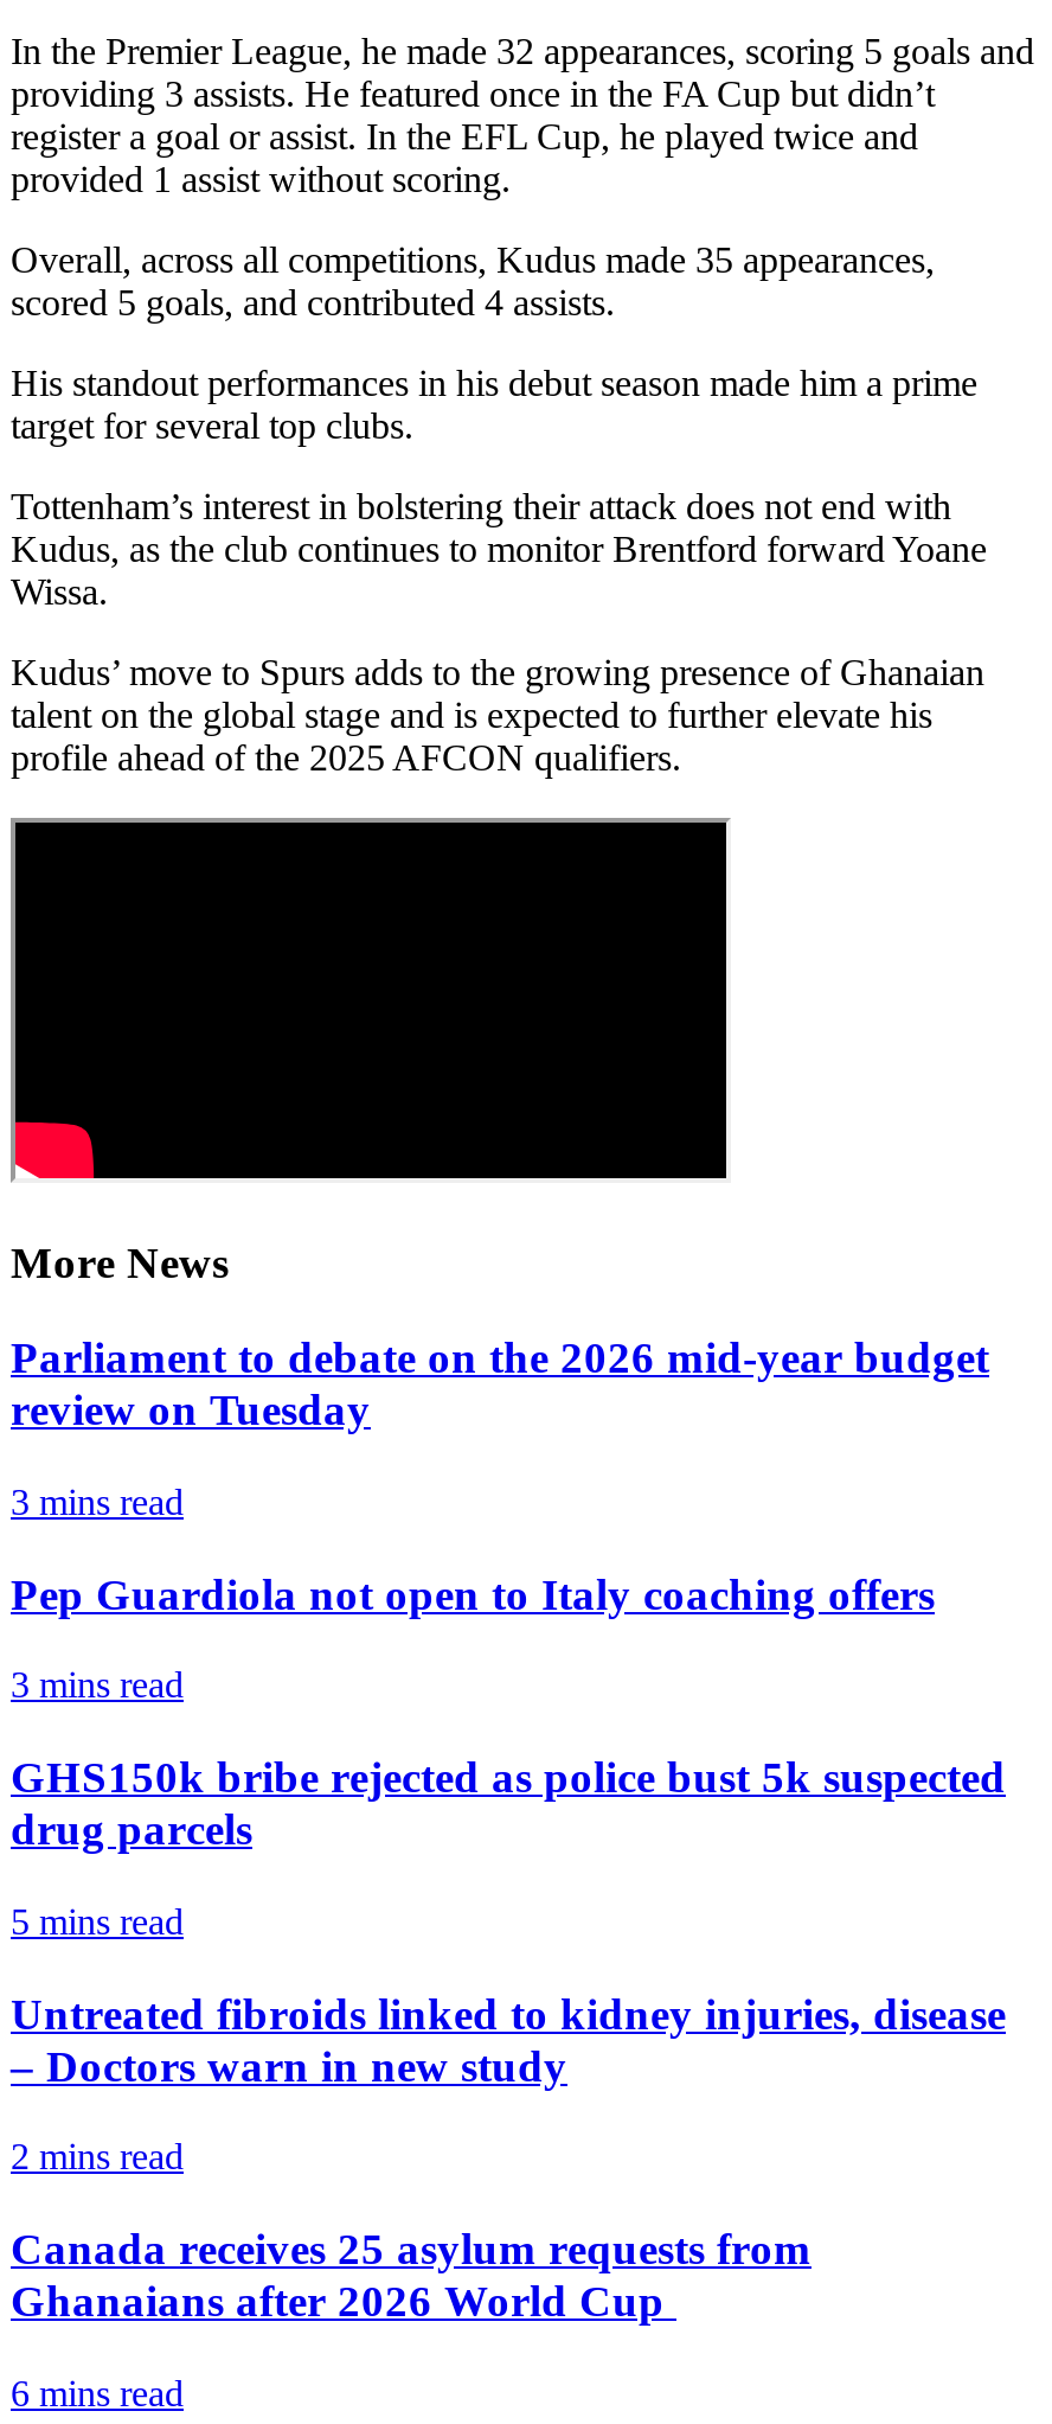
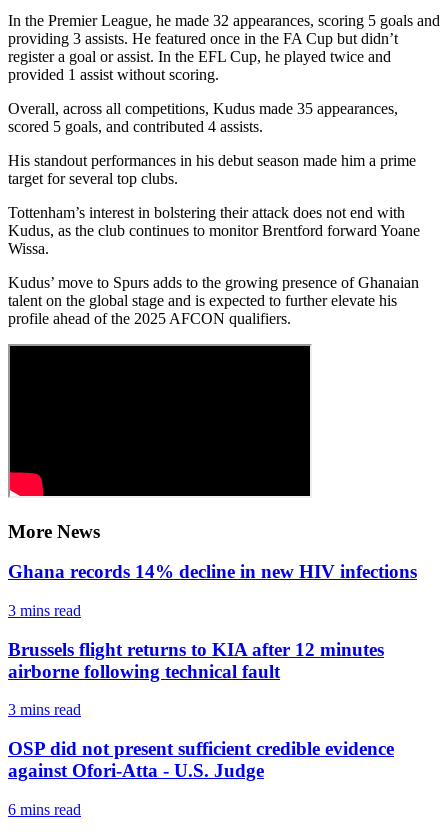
- Parliament to debate on the 2026 mid-year budget
- review on Tuesday
+ Ghana records 14% decline in new HIV infections

- Pep Guardiola not open to Italy coaching offers
+ Brussels flight returns to KIA after 12 minutes
+ airborne following technical fault

- GHS150k bribe rejected as police bust 5k suspected
- drug parcels
- 5 mins read
- Untreated fibroids linked to kidney injuries, disease
- – Doctors warn in new study
- 2 mins read
- Canada receives 25 asylum requests from
- Ghanaians after 2026 World Cup
+ OSP did not present sufficient credible evidence
+ against Ofori-Atta - U.S. Judge
